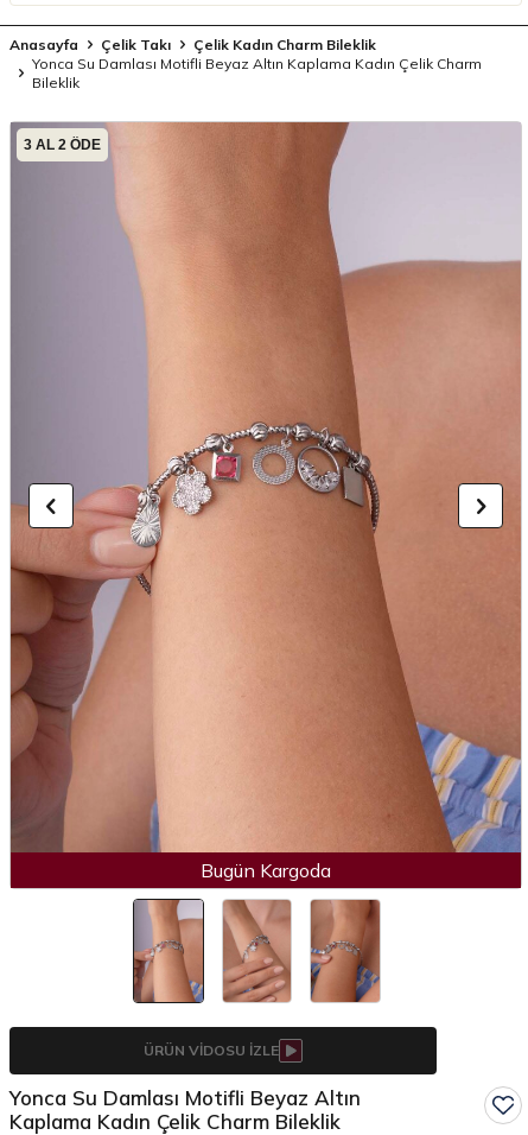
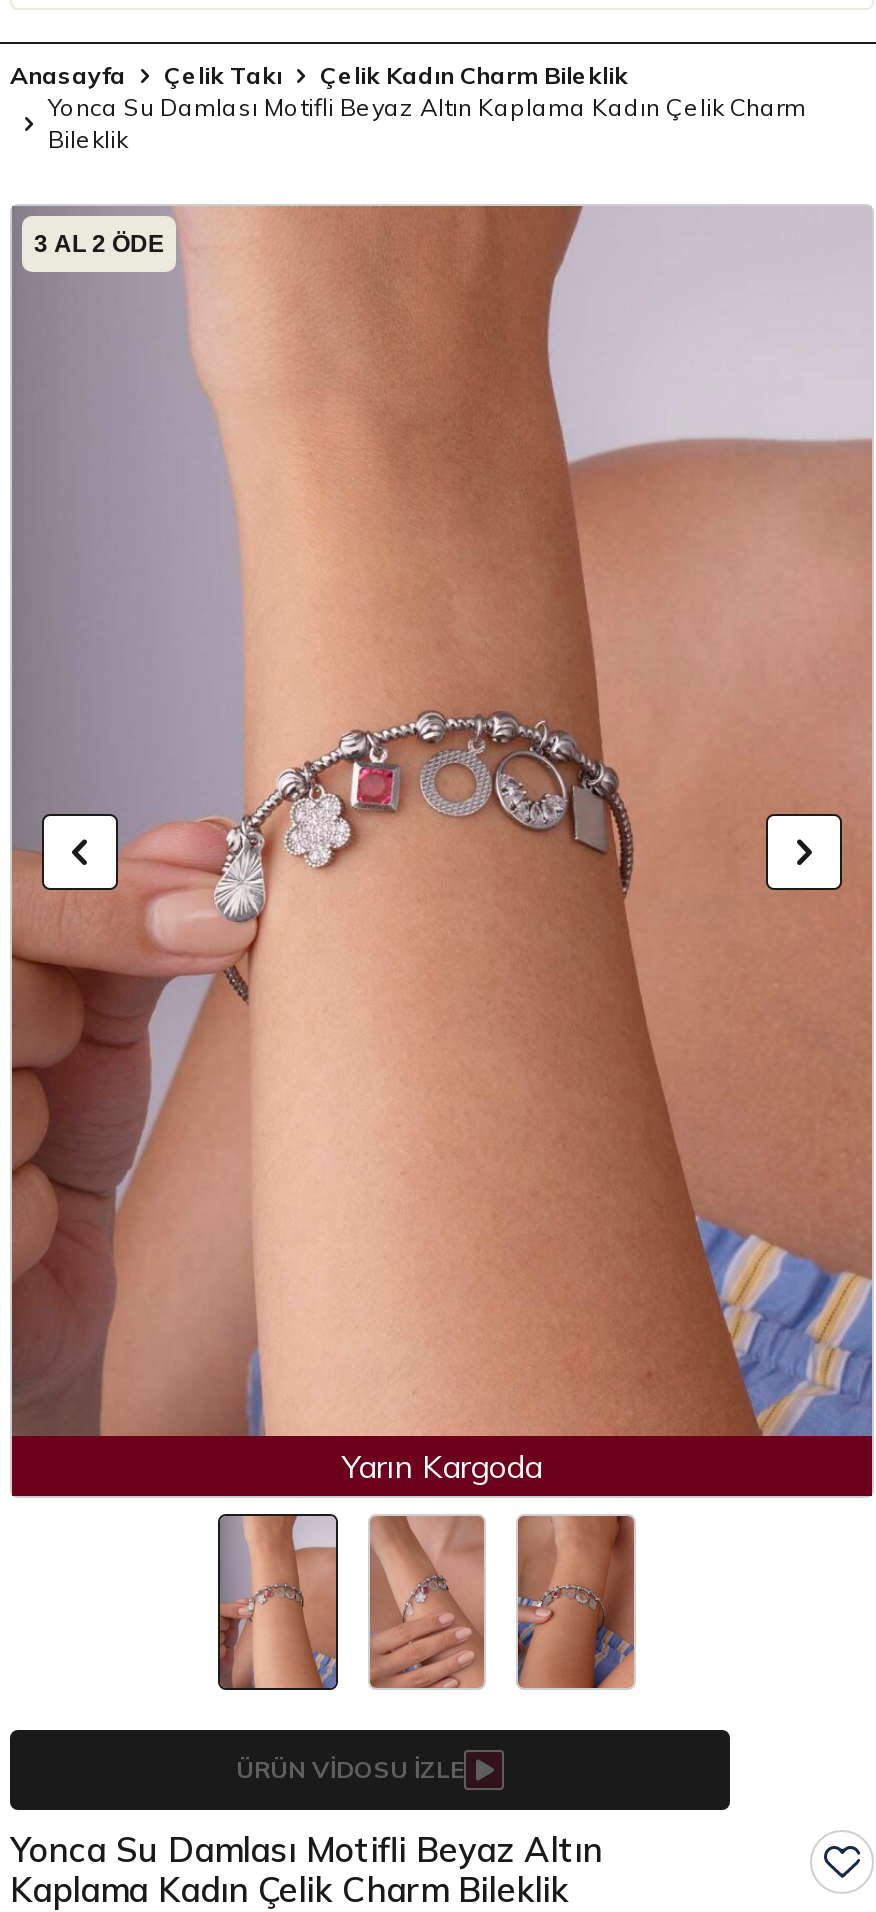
- Bugün Kargoda
+ Yarın Kargoda
